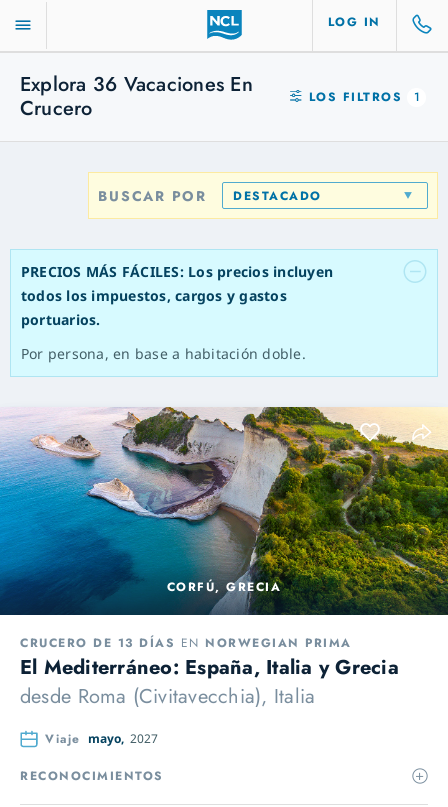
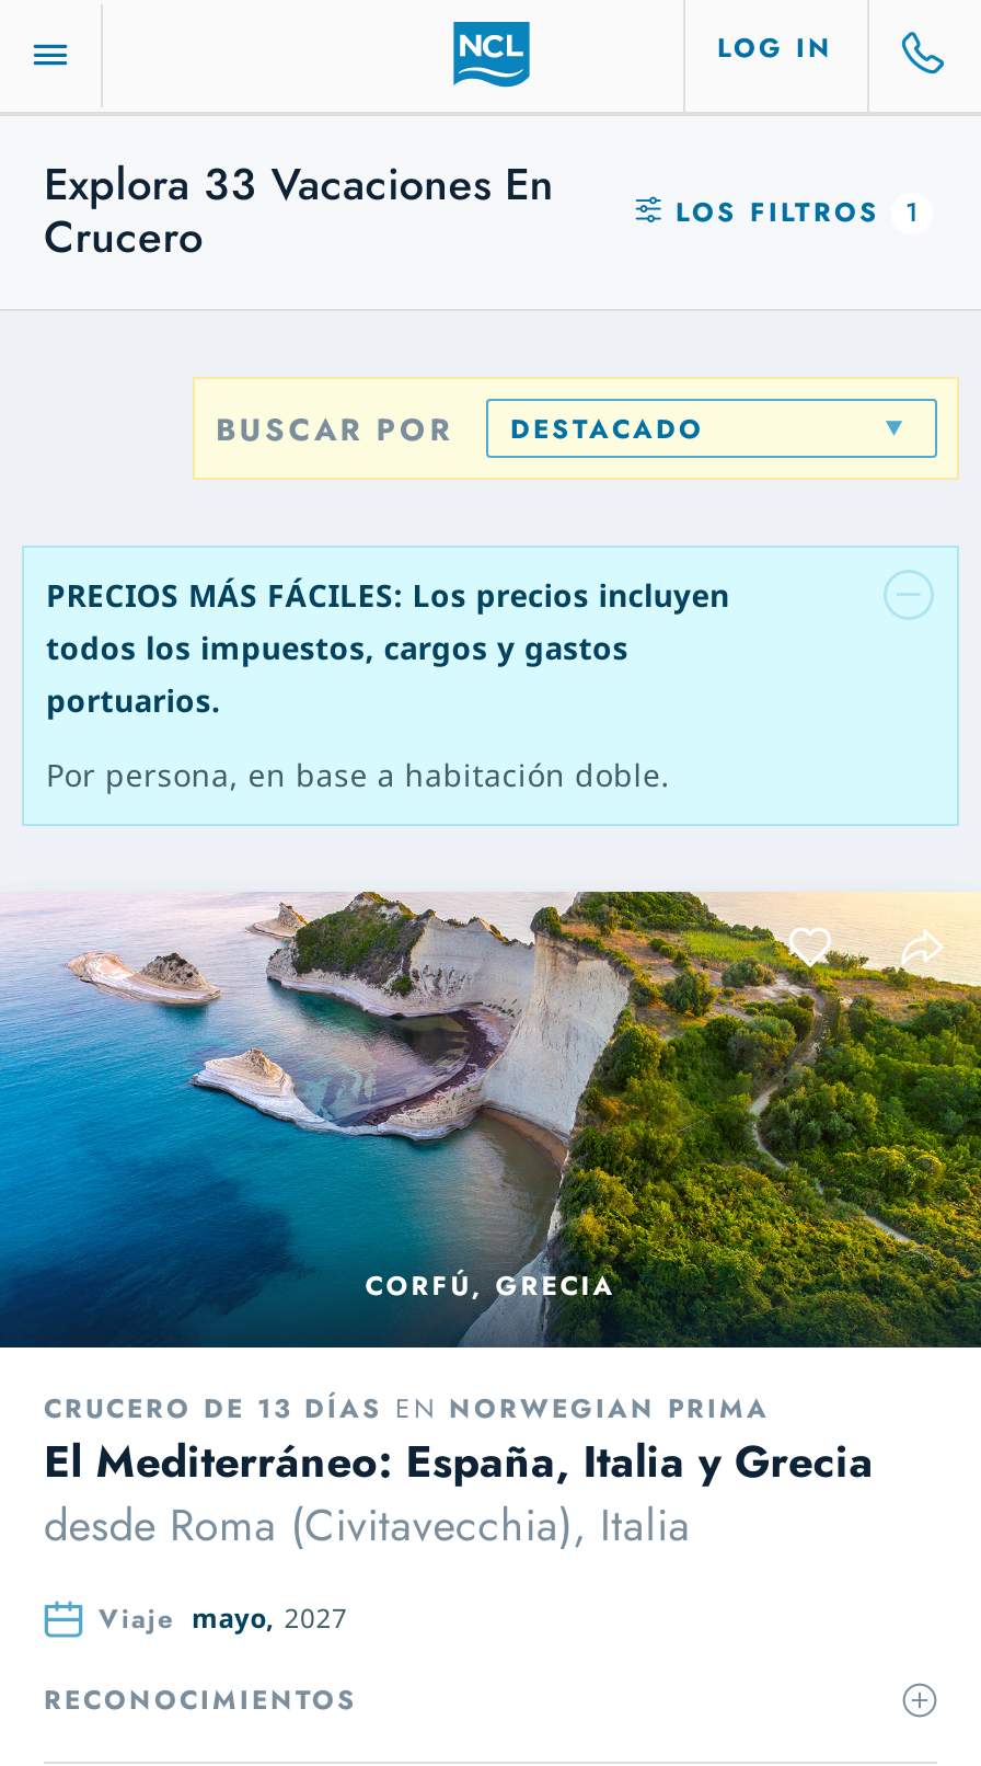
- Explora 36 Vacaciones En
+ Explora 33 Vacaciones En
